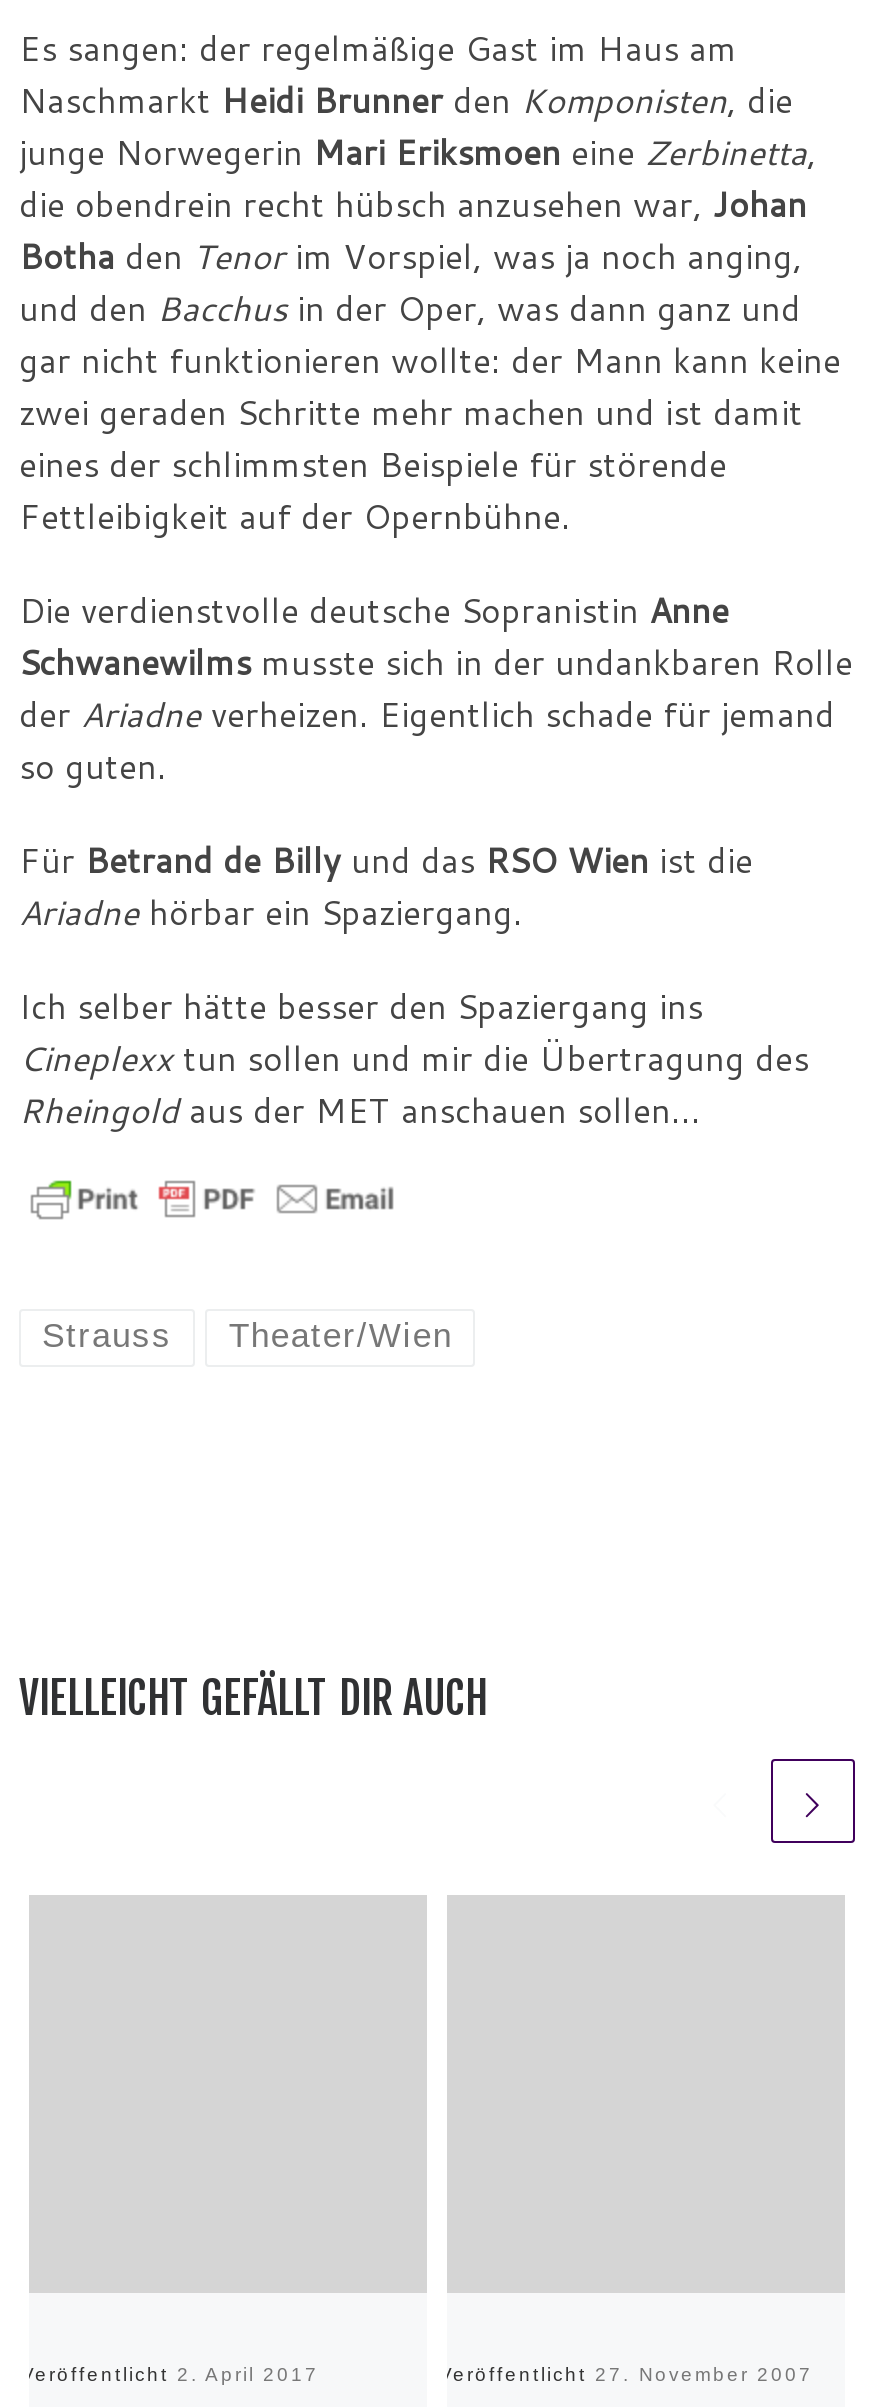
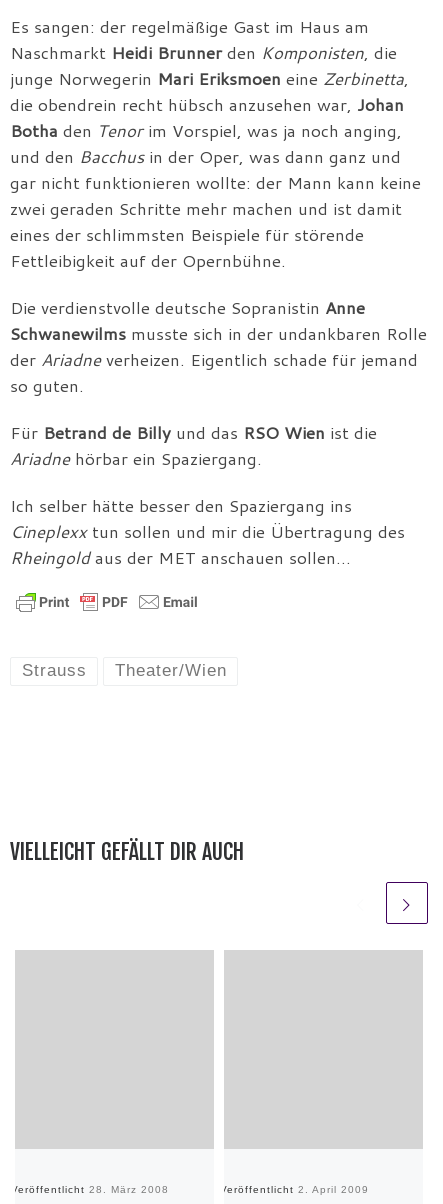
- Veröffentlicht 2. April 2017
+ Veröffentlicht 28. März 2008

- Veröffentlicht 27. November 2007
+ Veröffentlicht 2. April 2009
